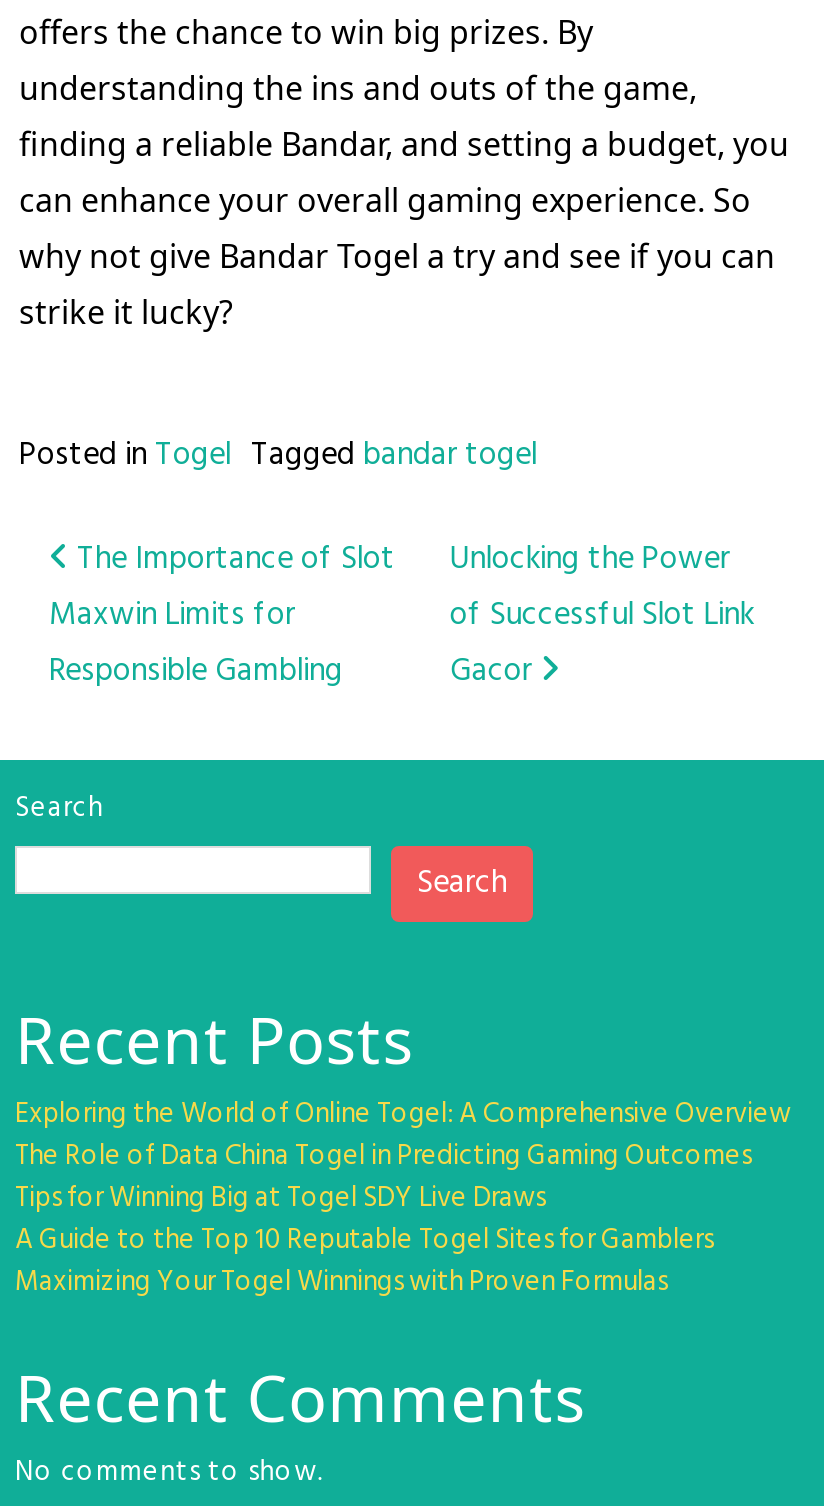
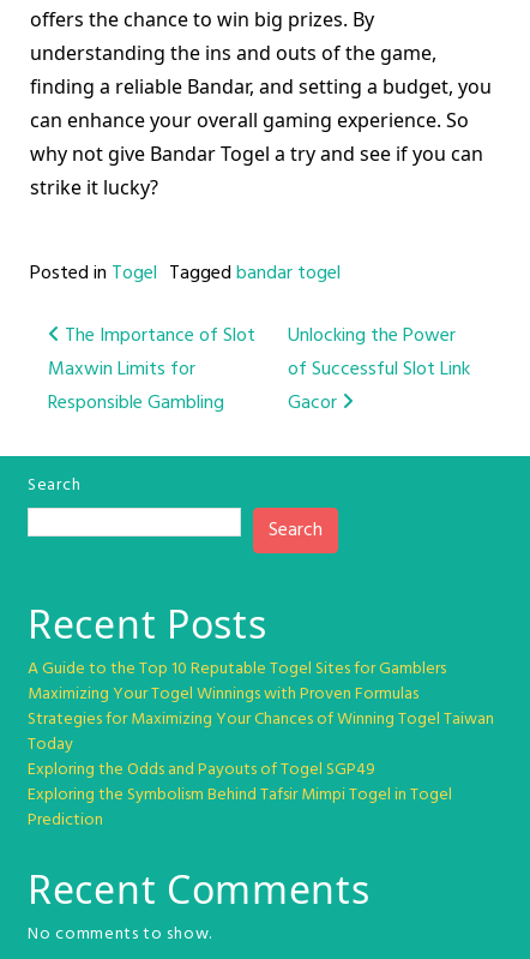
- Exploring the World of Online Togel: A Comprehensive Overview
- The Role of Data China Togel in Predicting Gaming Outcomes
- Tips for Winning Big at Togel SDY Live Draws

moved up: A Guide to the Top 10 Reputable Togel Sites for Gamblers | Maximizing Your Togel Winnings with Proven Formulas

+ Strategies for Maximizing Your Chances of Winning Togel Taiwan
+ Today
+ Exploring the Odds and Payouts of Togel SGP49
+ Exploring the Symbolism Behind Tafsir Mimpi Togel in Togel
+ Prediction
